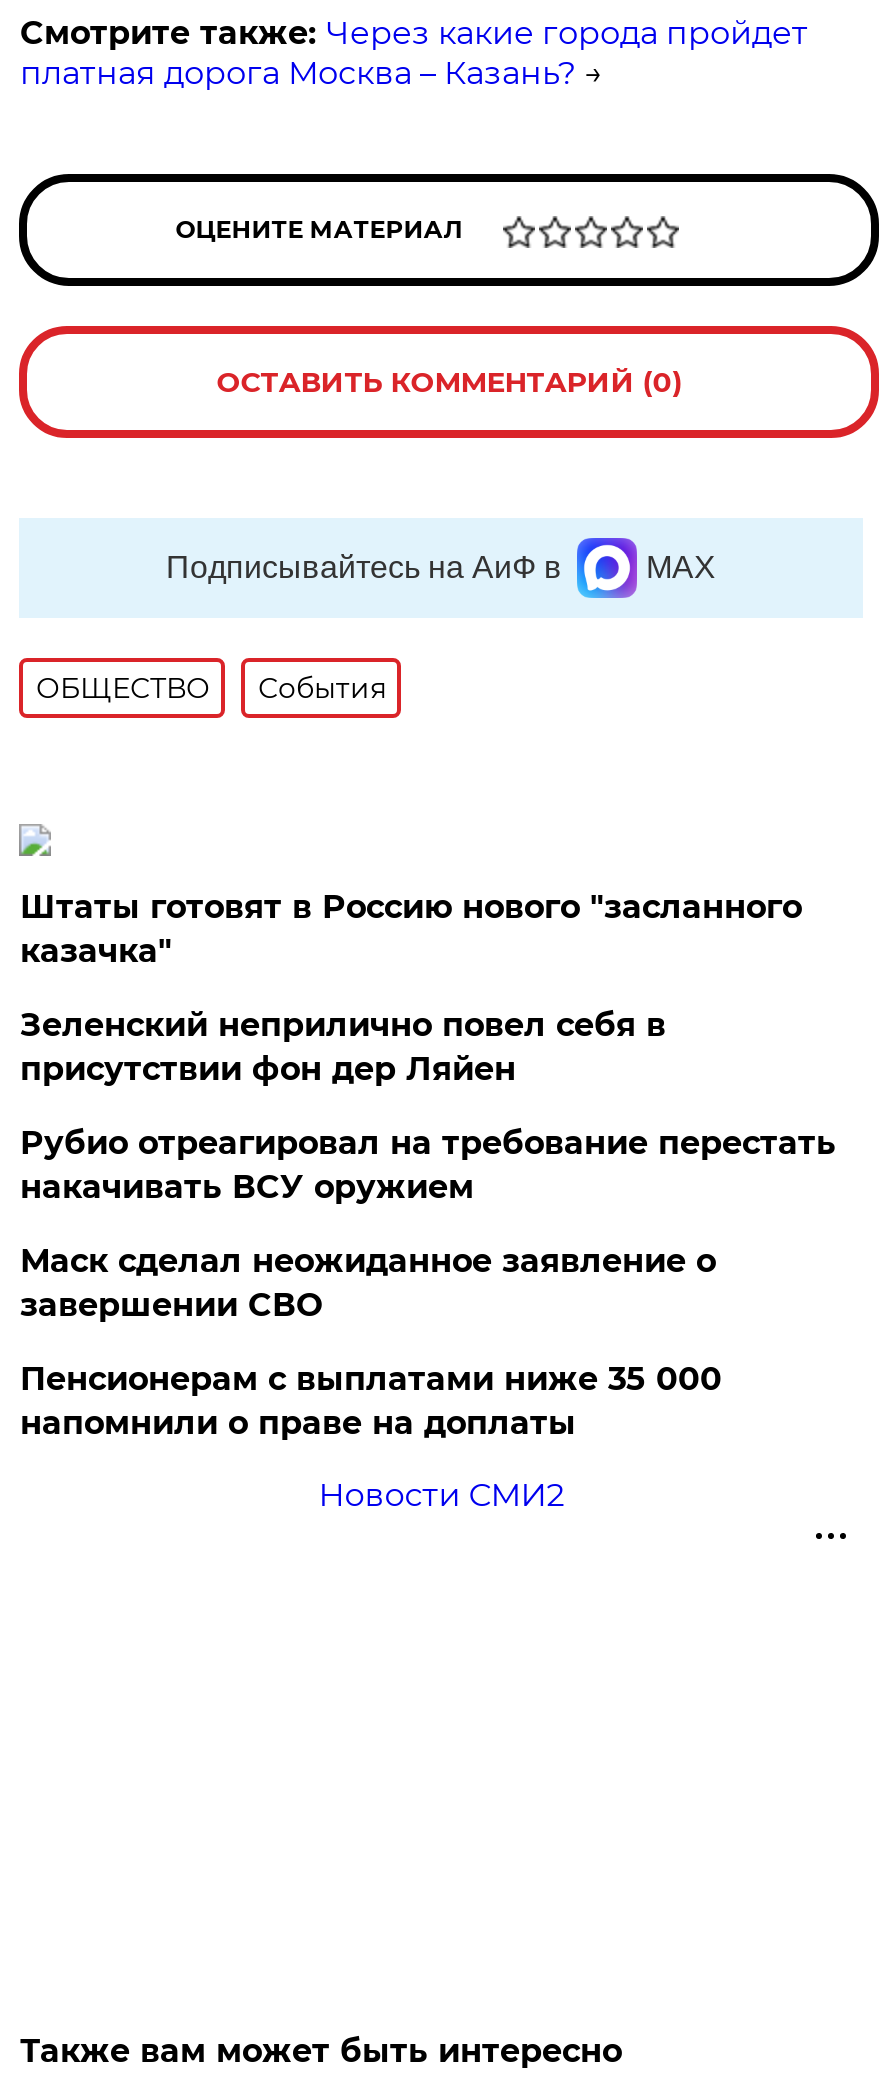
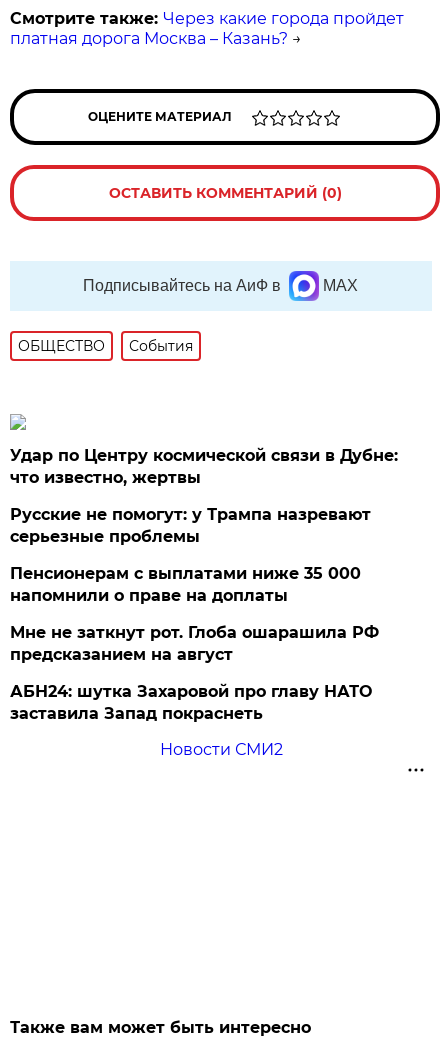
- Штаты готовят в Россию нового "засланного
- казачка"
- Зеленский неприлично повел cебя в
- присутствии фон дер Ляйен
- Рубио отреагировал на требование перестать
- накачивать ВСУ оружием
- Маск сделал неожиданное заявление о
- завершении СВО
+ Удар по Центру космической связи в Дубне:
+ что известно, жертвы
+ Русские не помогут: у Трампа назревают
+ серьезные проблемы

moved up: Пенсионерам с выплатами ниже 35 000 | напомнили о праве на доплаты

+ Мне не заткнут рот. Глоба ошарашила РФ
+ предсказанием на август
+ АБН24: шутка Захаровой про главу НАТО
+ заставила Запад покраснеть
